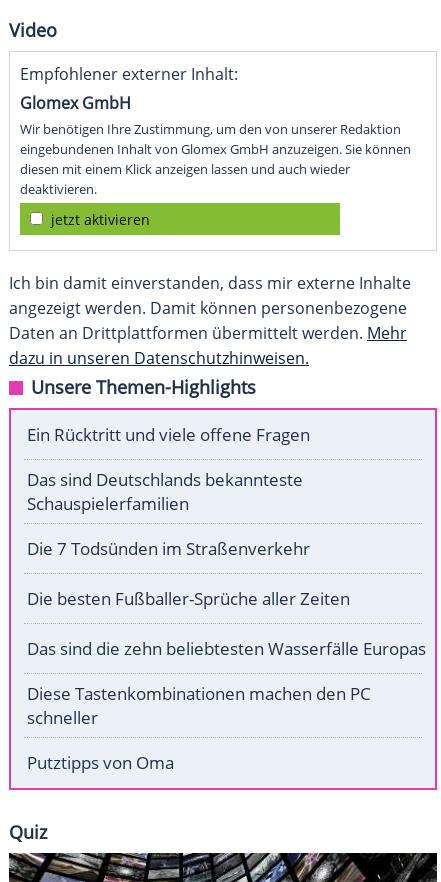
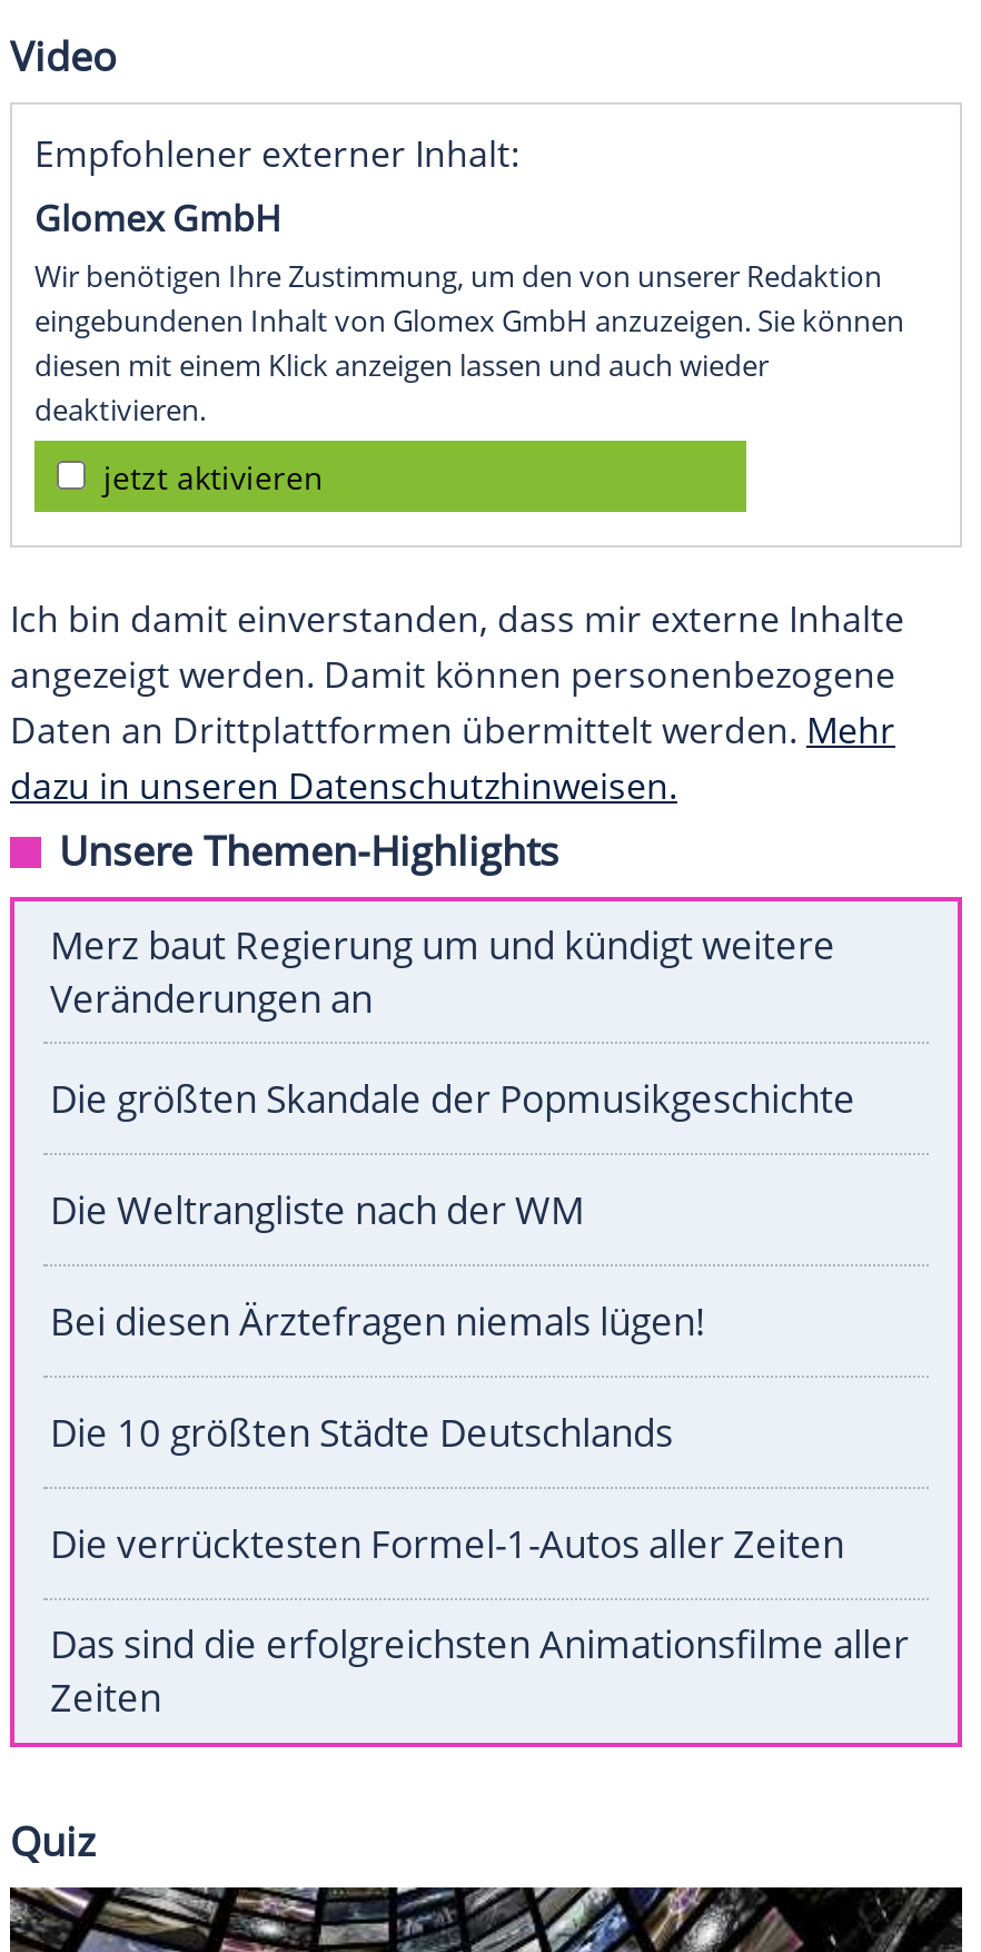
- Ein Rücktritt und viele offene Fragen
+ Merz baut Regierung um und kündigt weitere
+ Veränderungen an

- Das sind Deutschlands bekannteste
- Schauspielerfamilien
+ Die größten Skandale der Popmusikgeschichte

- Die 7 Todsünden im Straßenverkehr
+ Die Weltrangliste nach der WM

- Die besten Fußballer-Sprüche aller Zeiten
+ Bei diesen Ärztefragen niemals lügen!

- Das sind die zehn beliebtesten Wasserfälle Europas
+ Die 10 größten Städte Deutschlands

- Diese Tastenkombinationen machen den PC
- schneller
+ Die verrücktesten Formel-1-Autos aller Zeiten

- Putztipps von Oma
+ Das sind die erfolgreichsten Animationsfilme aller
+ Zeiten
